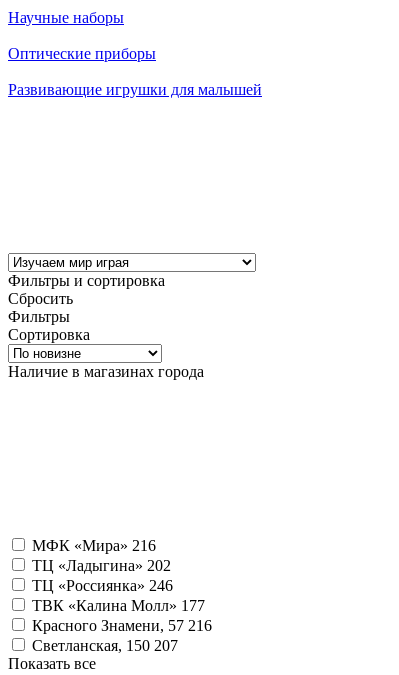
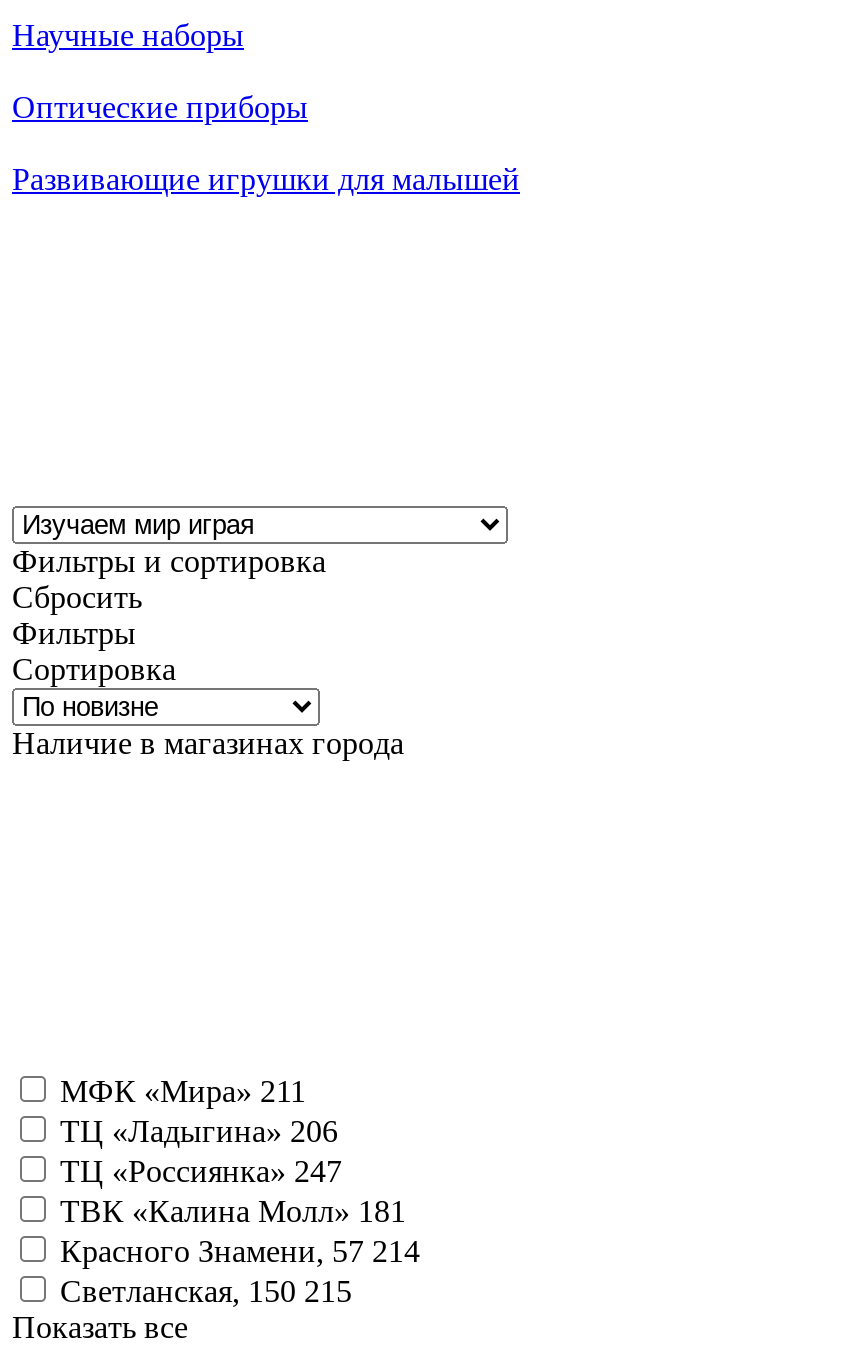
- МФК «Мира» 216
+ МФК «Мира» 211

- ТЦ «Ладыгина» 202
+ ТЦ «Ладыгина» 206

- ТЦ «Россиянка» 246
+ ТЦ «Россиянка» 247

- ТВК «Калина Молл» 177
+ ТВК «Калина Молл» 181

- Красного Знамени, 57 216
+ Красного Знамени, 57 214

- Светланская, 150 207
+ Светланская, 150 215
